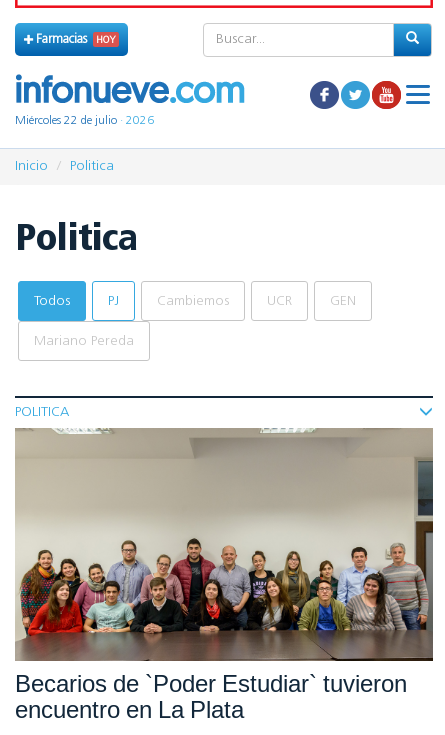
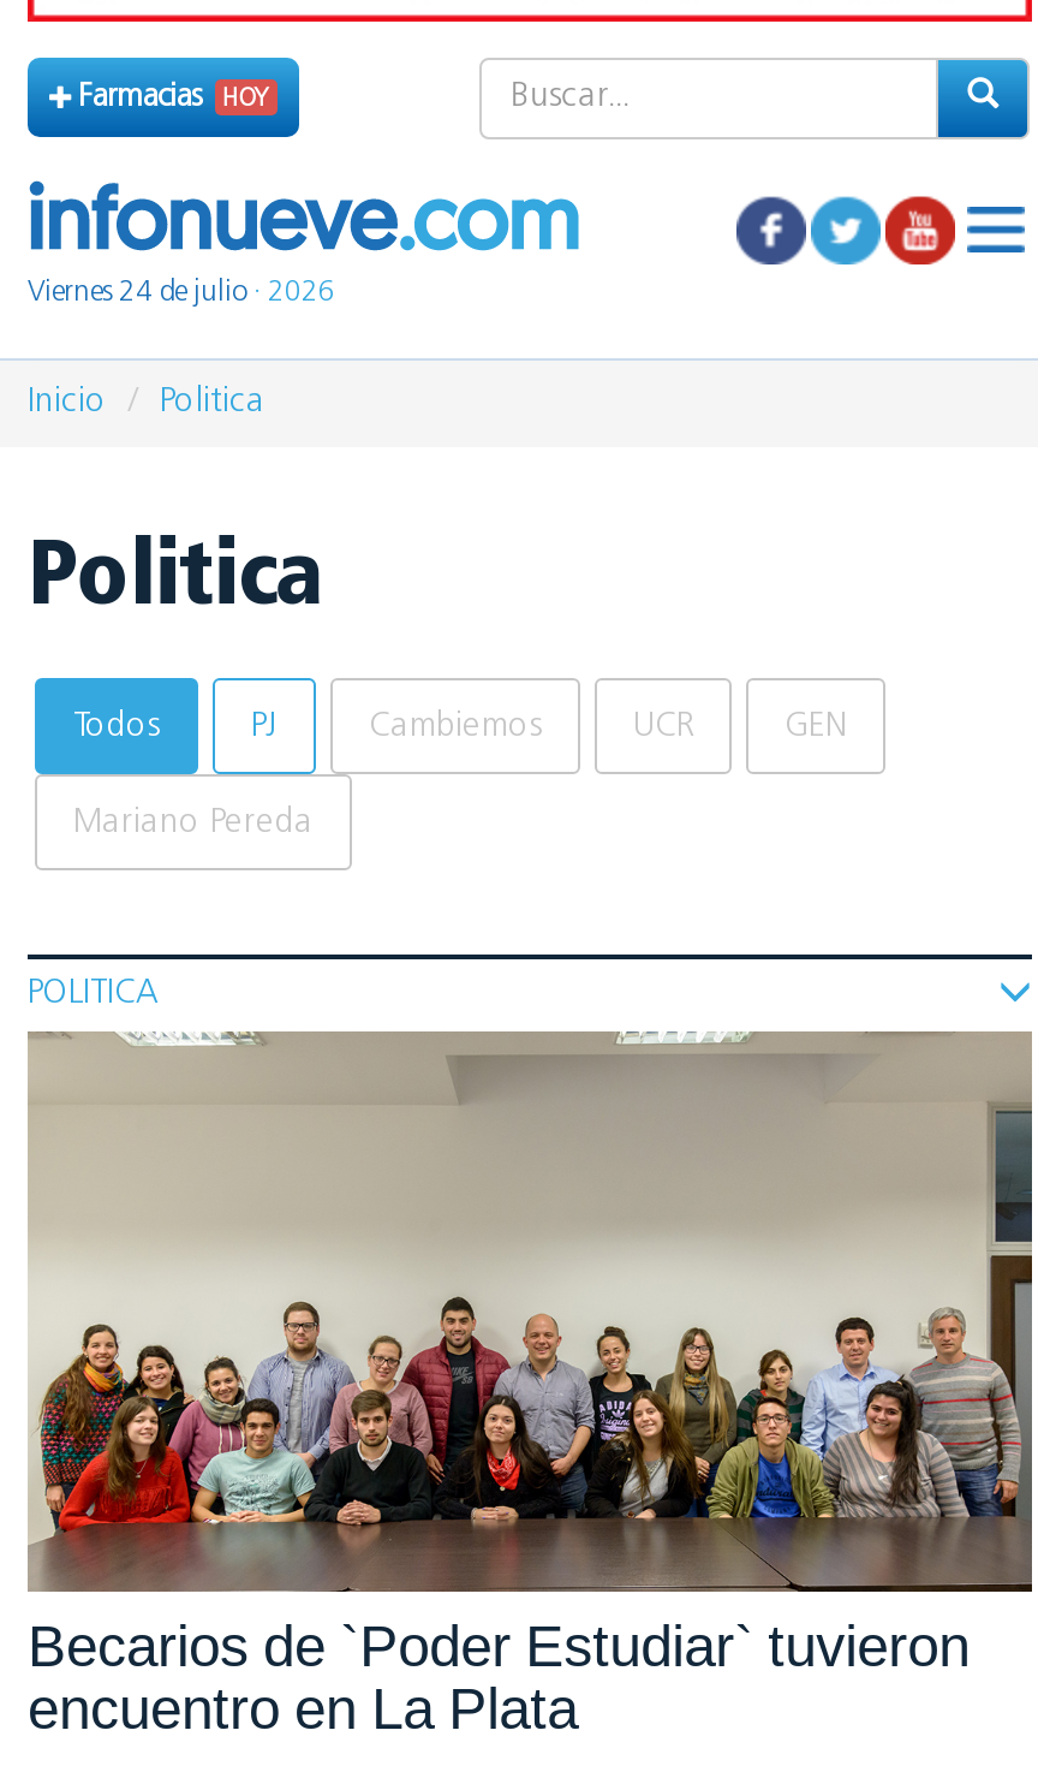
- Miércoles 22 de julio · 2026
+ Viernes 24 de julio · 2026
